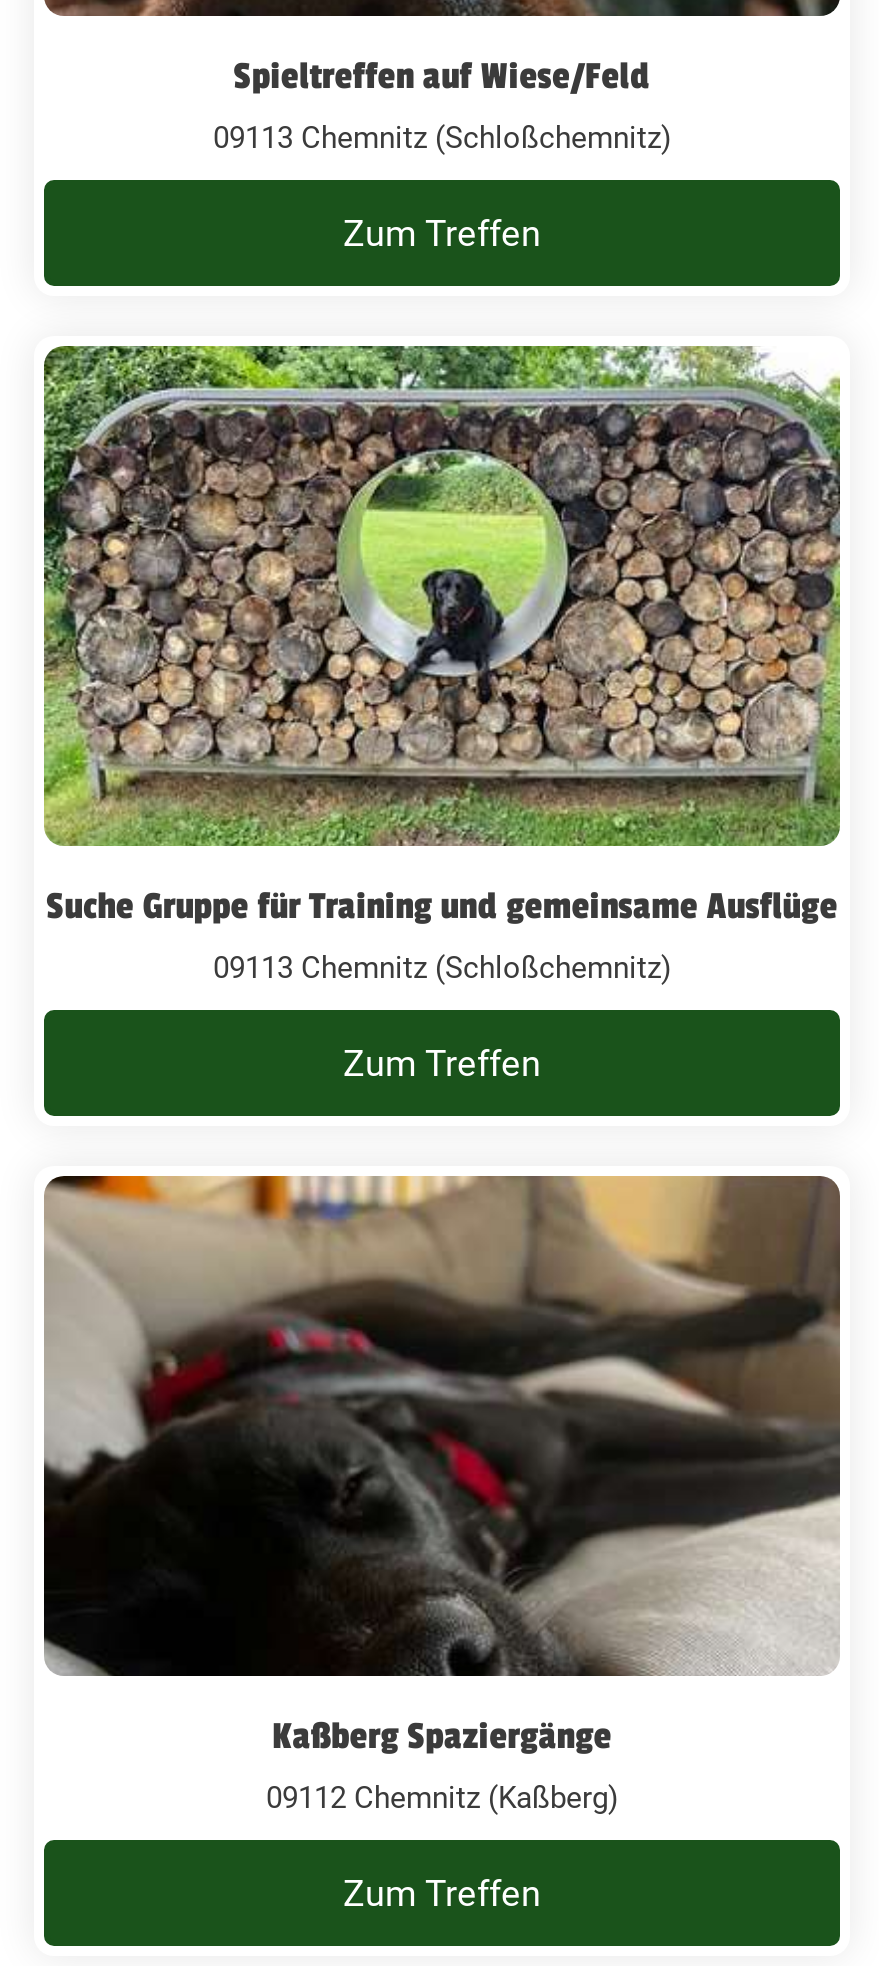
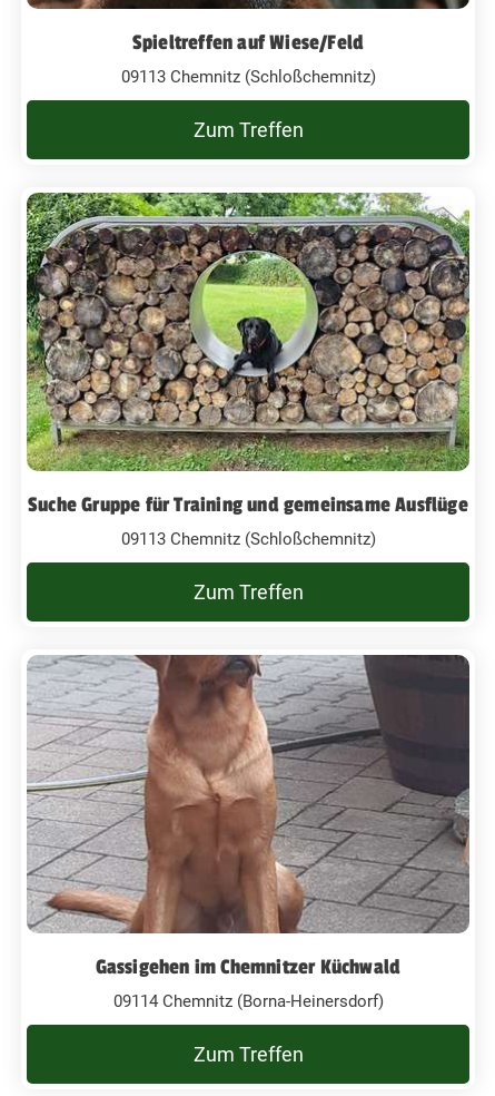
- [image]
- Kaßberg Spaziergänge
+ [image]
+ Gassigehen im Chemnitzer Küchwald

- 09112 Chemnitz (Kaßberg)
+ 09114 Chemnitz (Borna-Heinersdorf)
